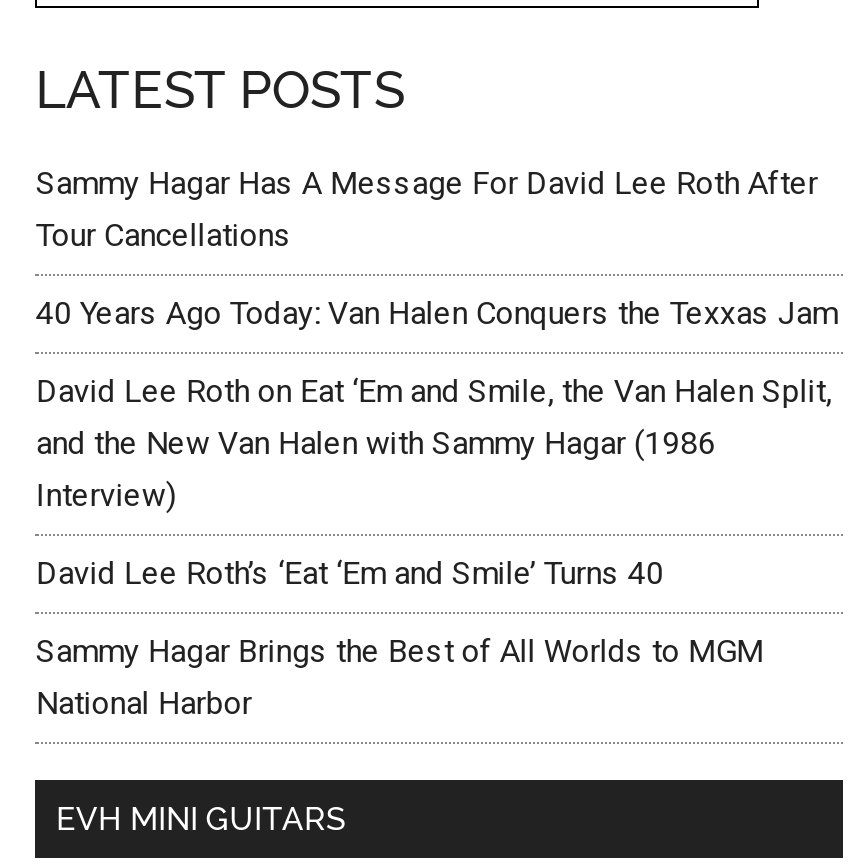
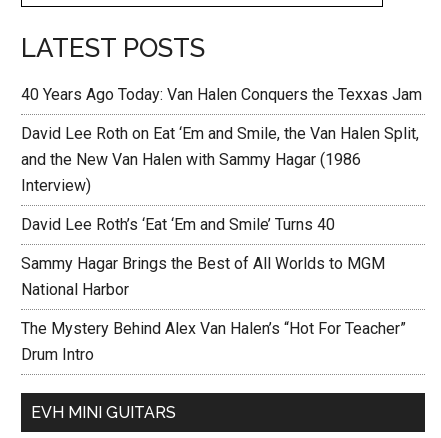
- Sammy Hagar Has A Message For David Lee Roth After
- Tour Cancellations

moved up: 40 Years Ago Today: Van Halen Conquers the Texxas Jam | David Lee Roth on Eat ‘Em and Smile, the Van Halen Split, | and the New Van Halen with Sammy Hagar (1986 | Interview) | David Lee Roth’s ‘Eat ‘Em and Smile’ Turns 40 | Sammy Hagar Brings the Best of All Worlds to MGM | National Harbor

+ The Mystery Behind Alex Van Halen’s “Hot For Teacher”
+ Drum Intro
